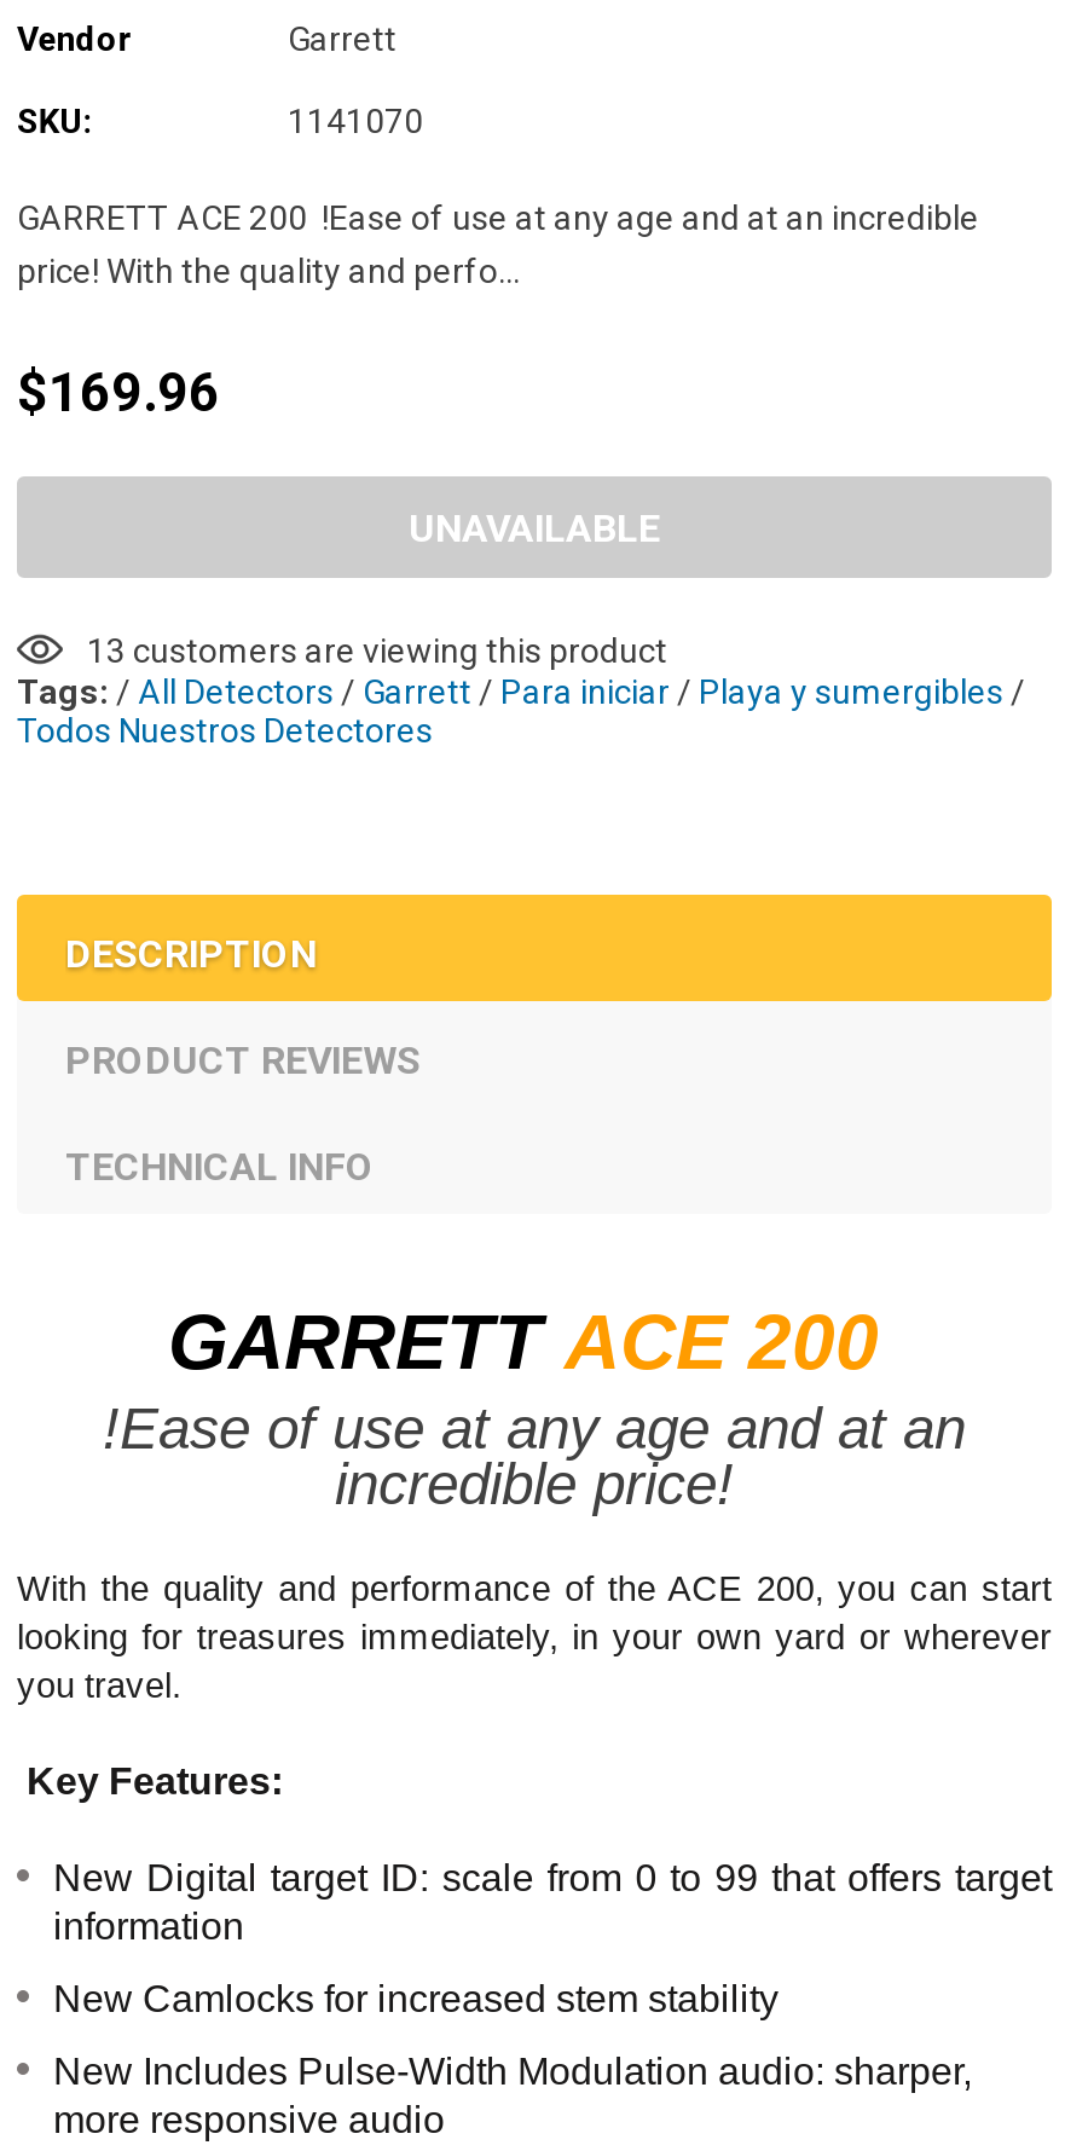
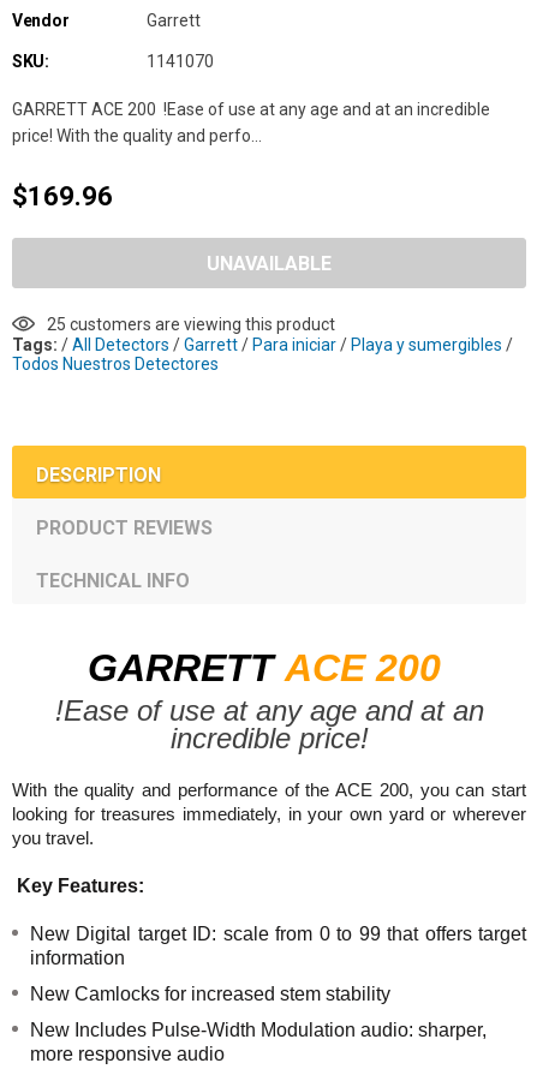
- 13 customers are viewing this product
+ 25 customers are viewing this product
